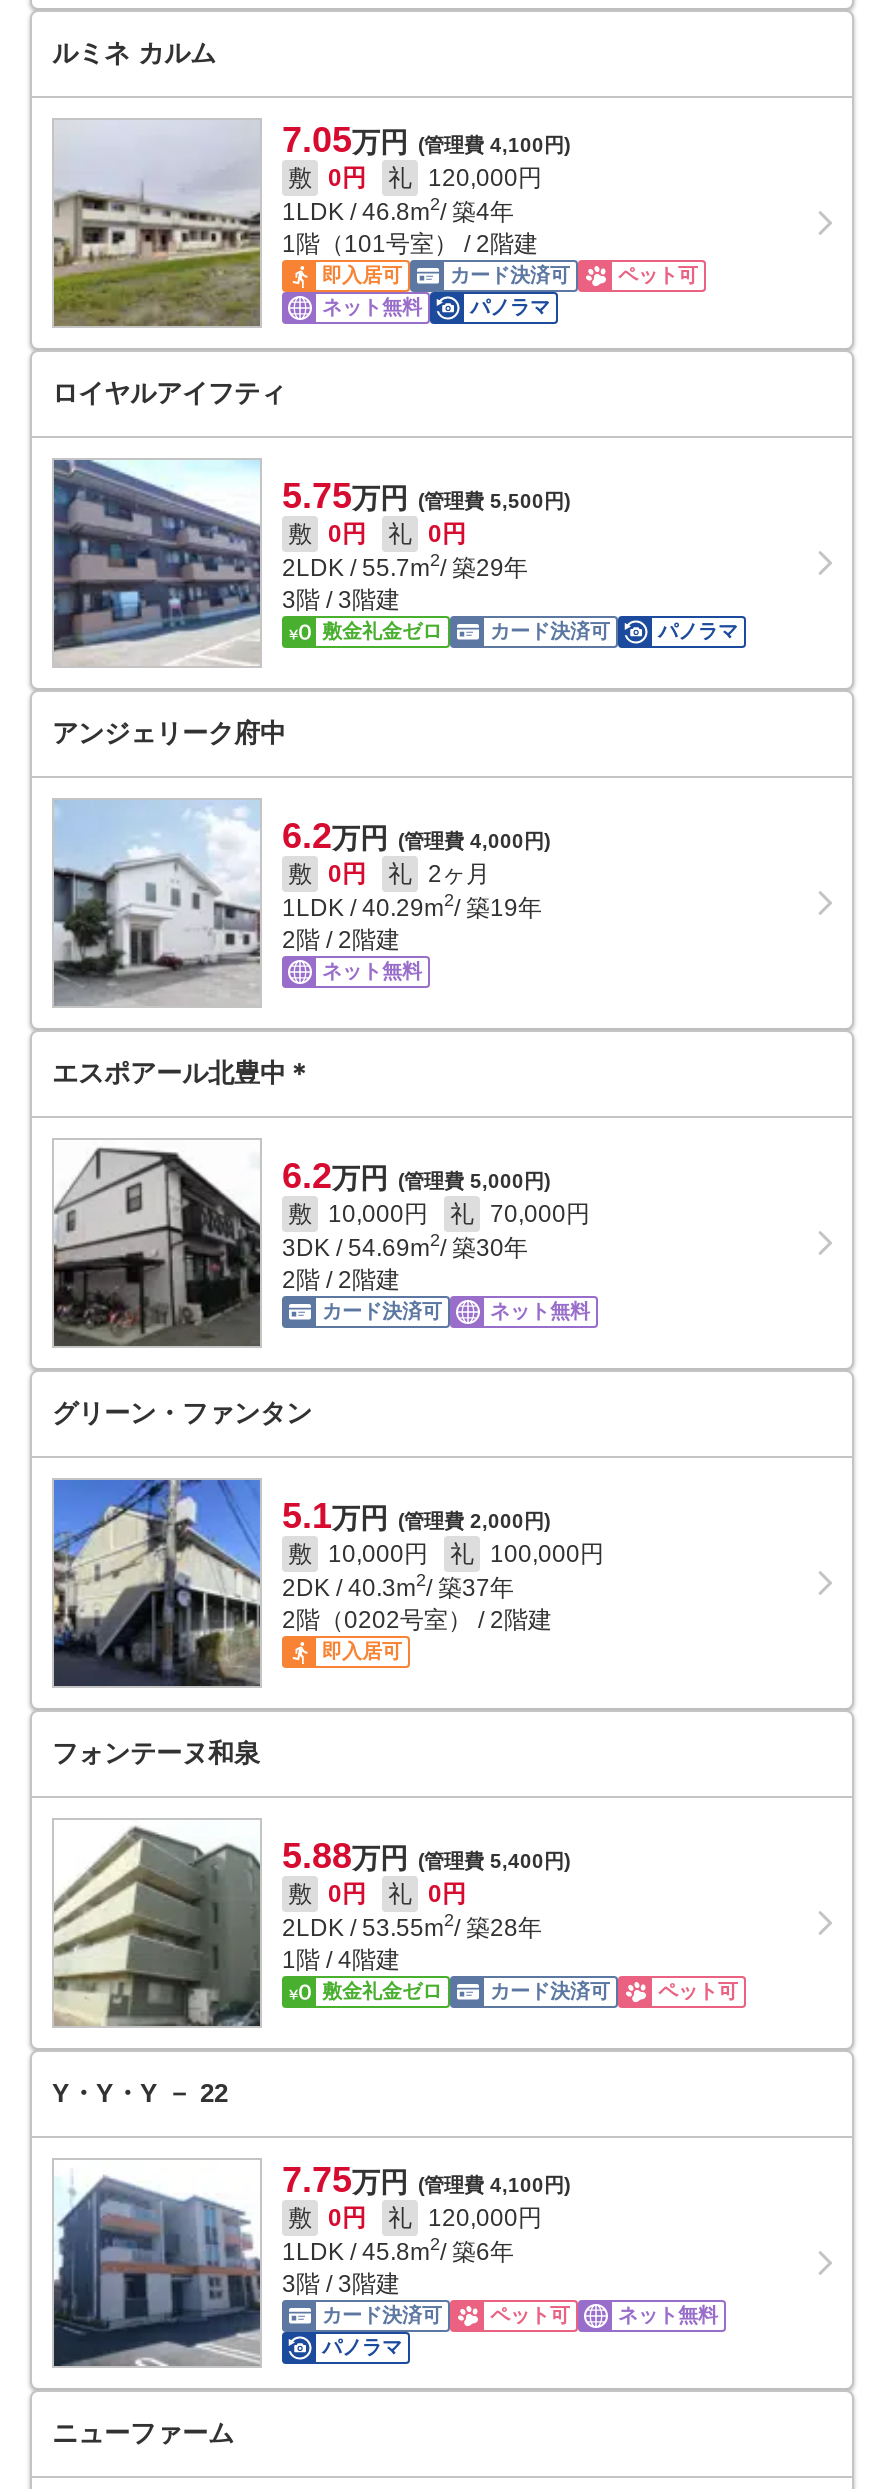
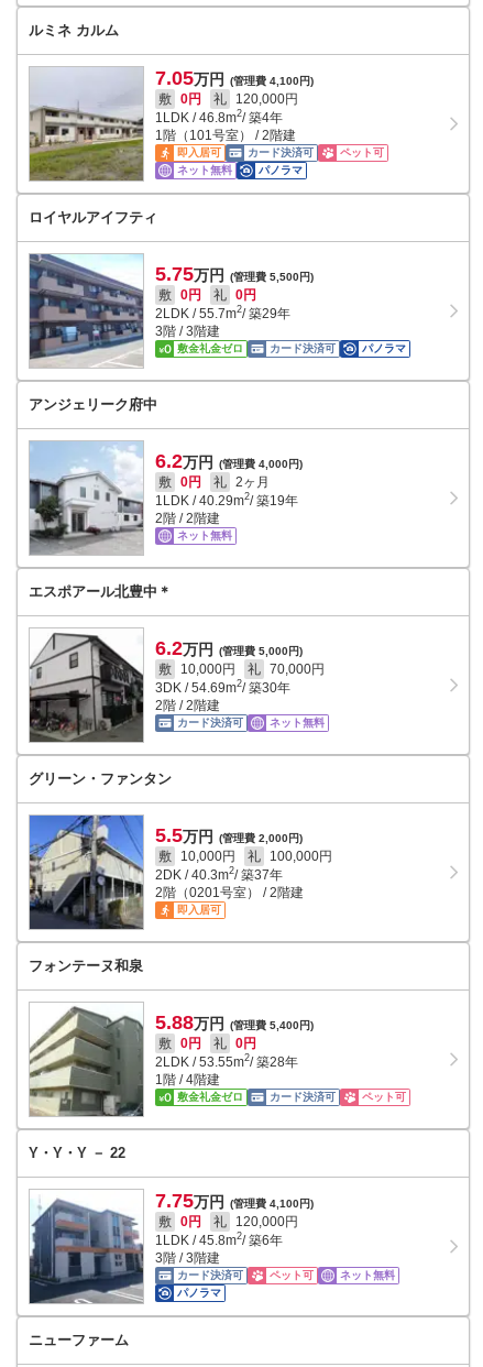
- 5.1万円 (管理費 2,000円)
+ 5.5万円 (管理費 2,000円)

- 2階（0202号室） / 2階建
+ 2階（0201号室） / 2階建
